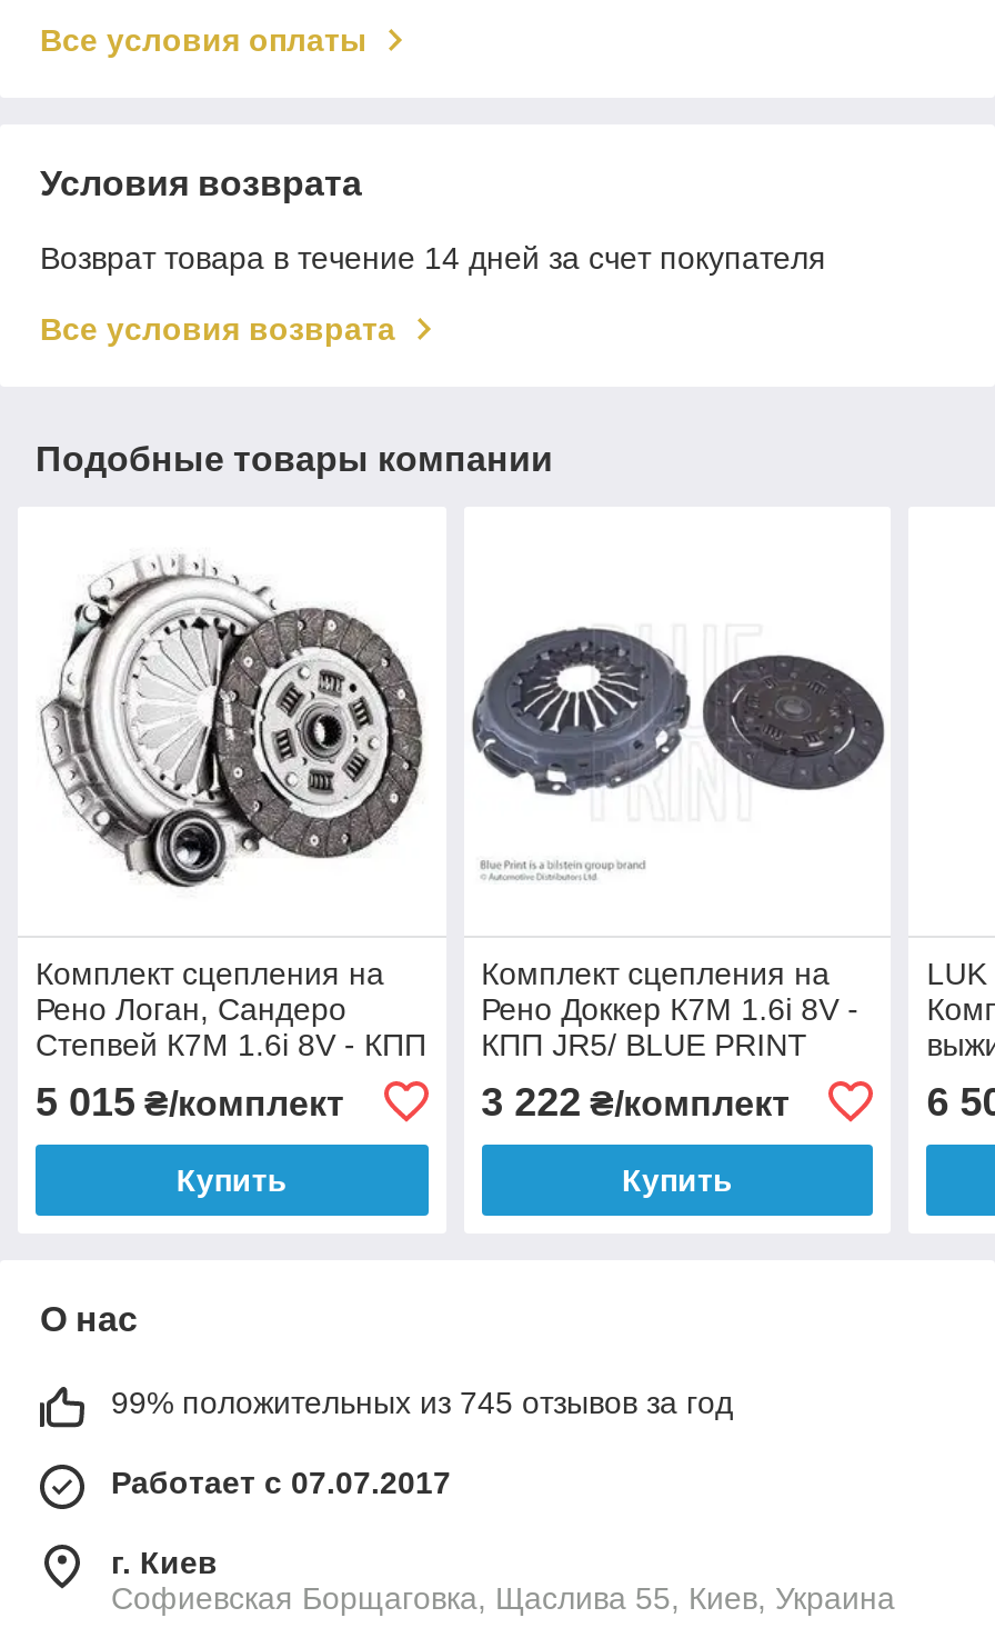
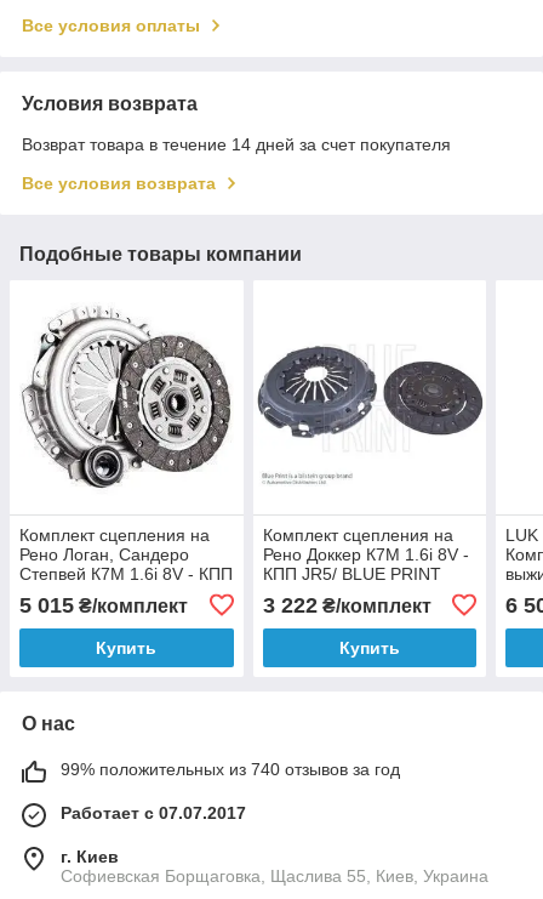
- 99% положительных из 745 отзывов за год
+ 99% положительных из 740 отзывов за год
